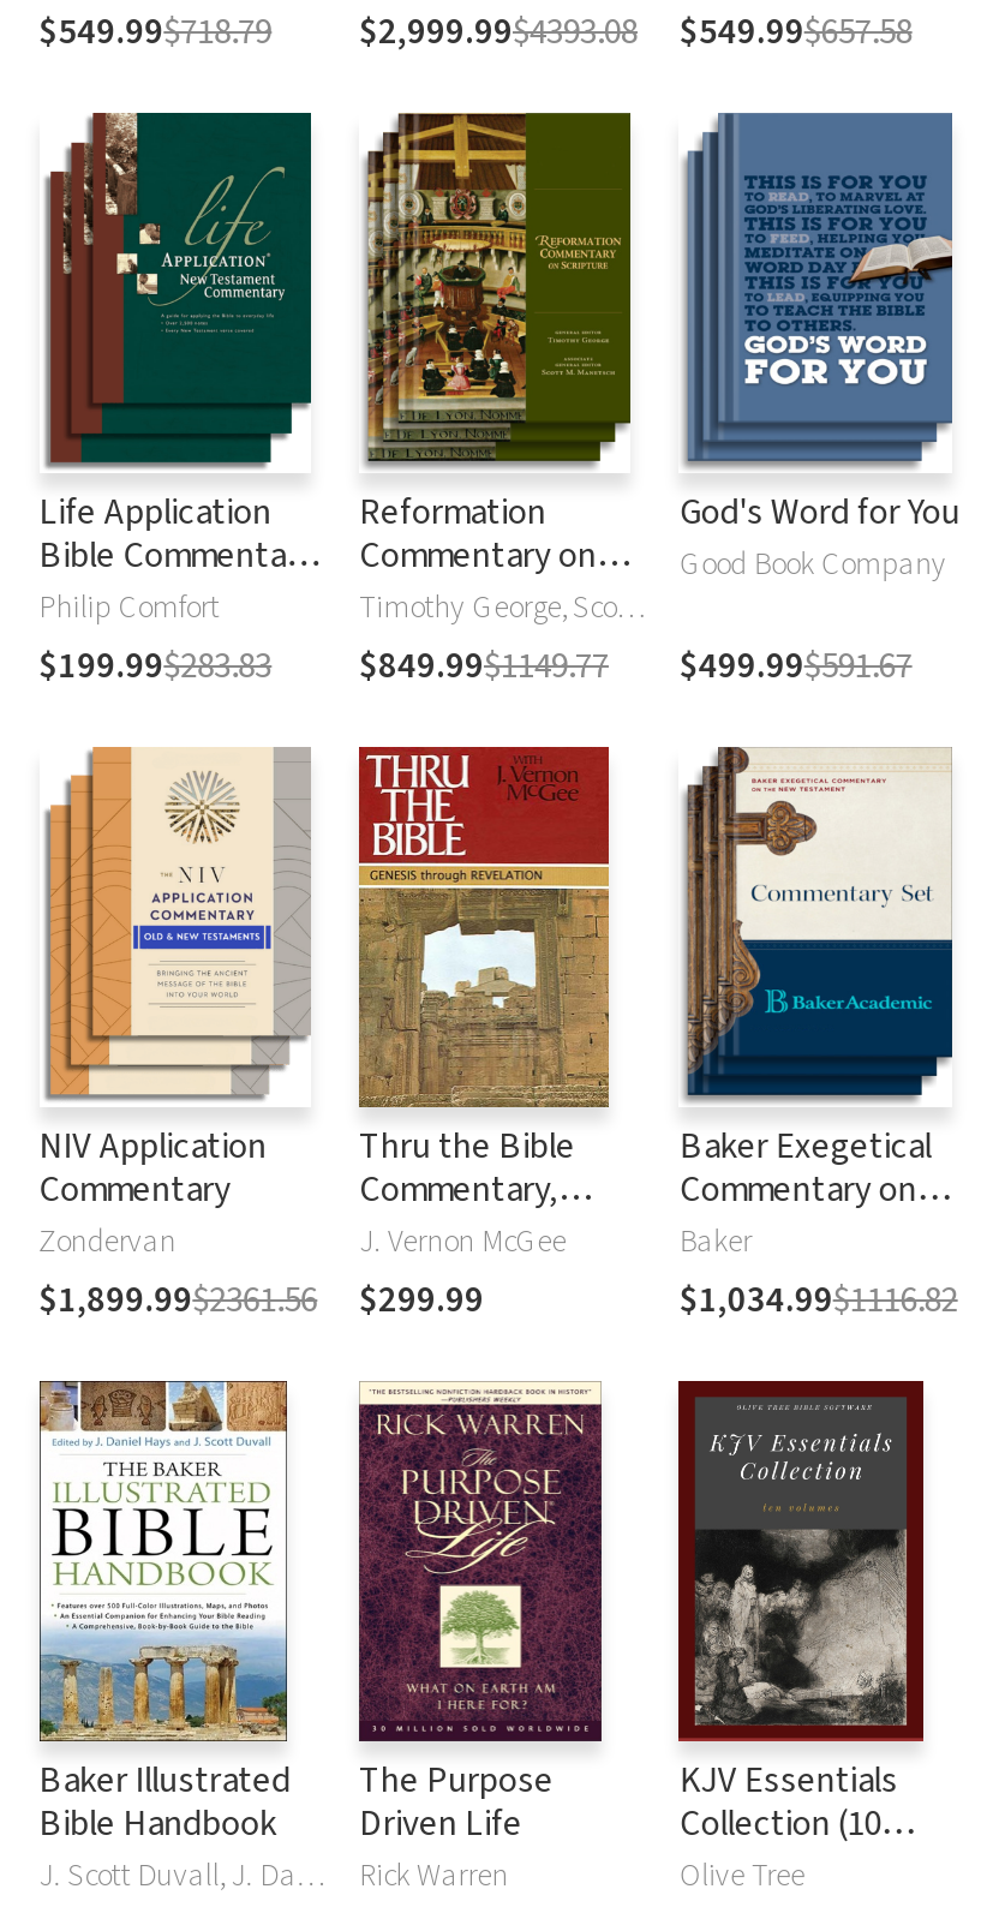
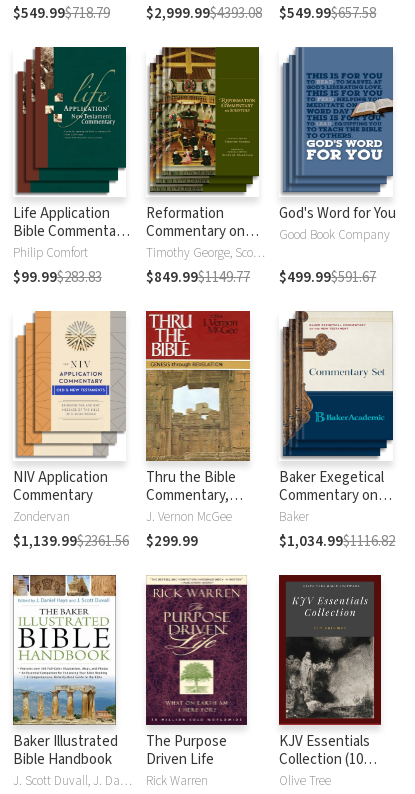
- $199.99$283.83
+ $99.99$283.83

- $1,899.99$2361.56
+ $1,139.99$2361.56
